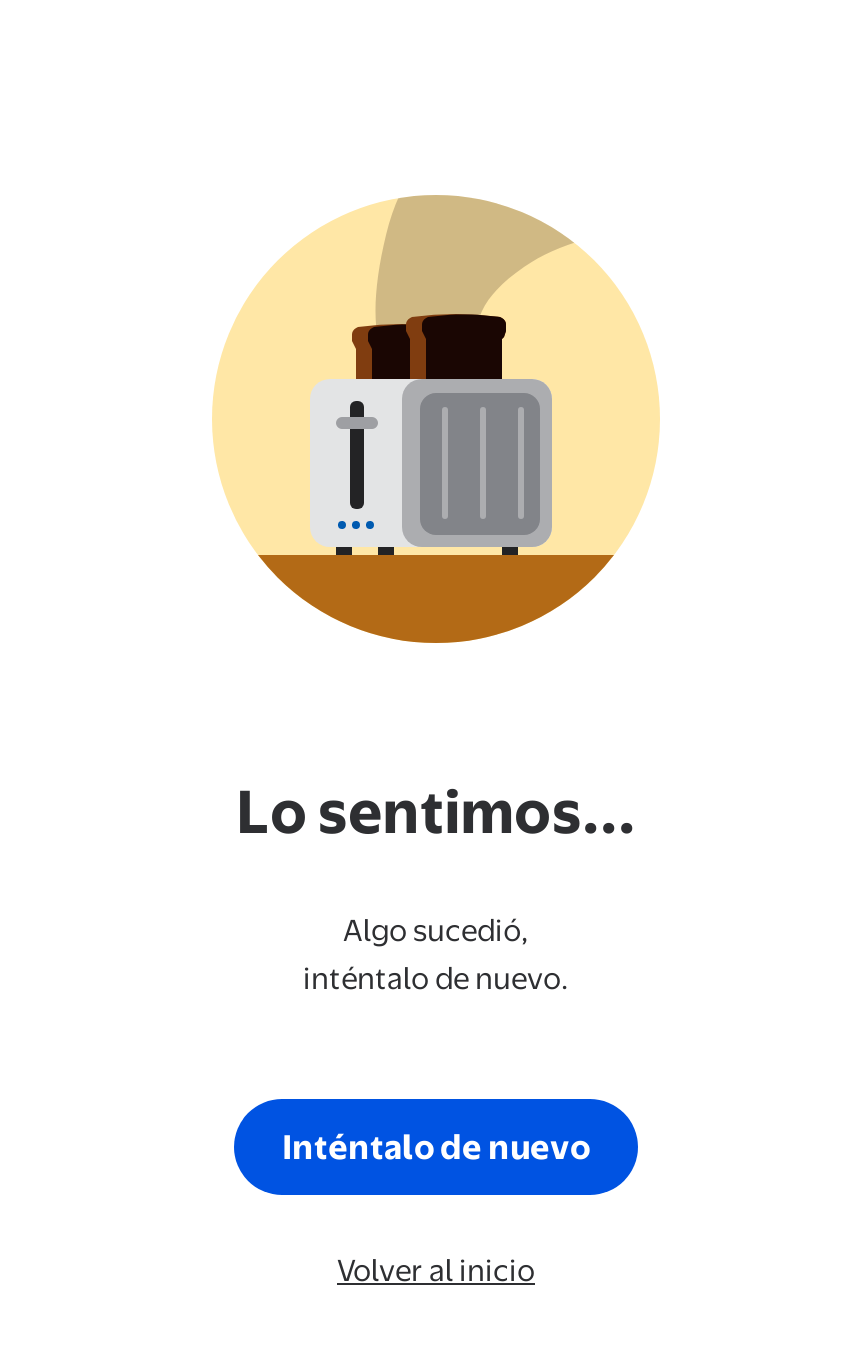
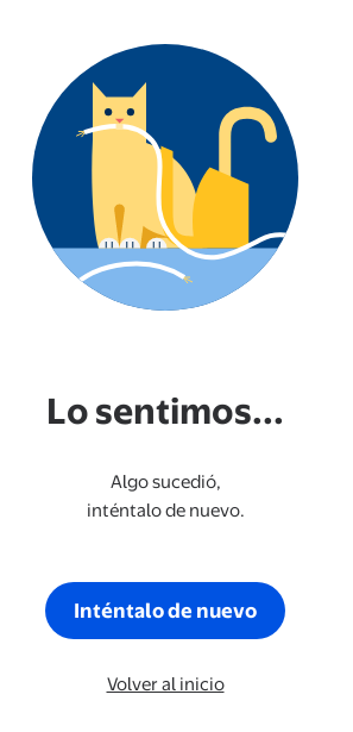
- [image]
+ [image]
